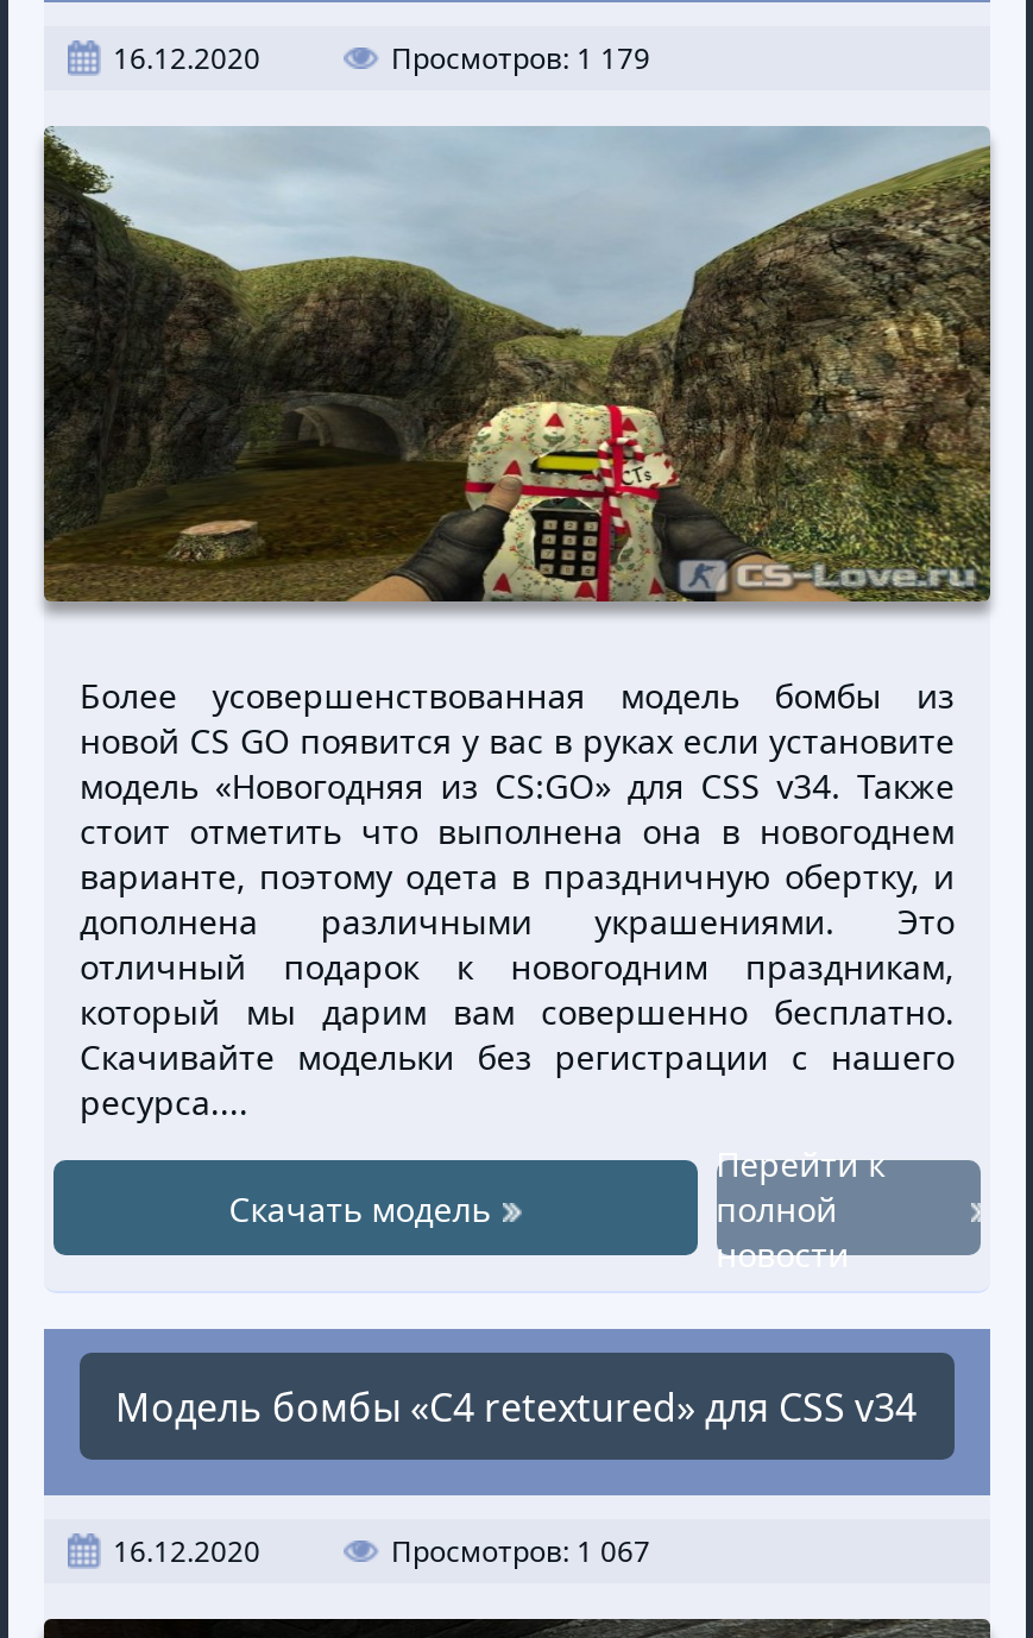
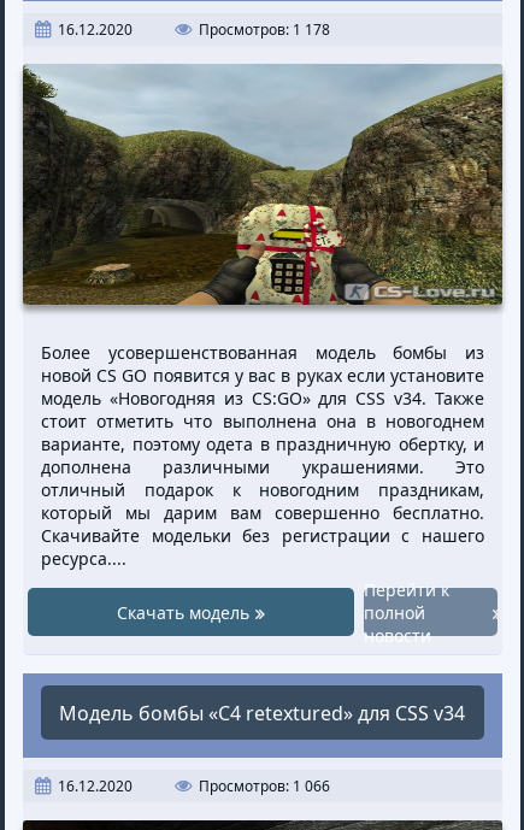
- Просмотров: 1 179
+ Просмотров: 1 178

- Просмотров: 1 067
+ Просмотров: 1 066
